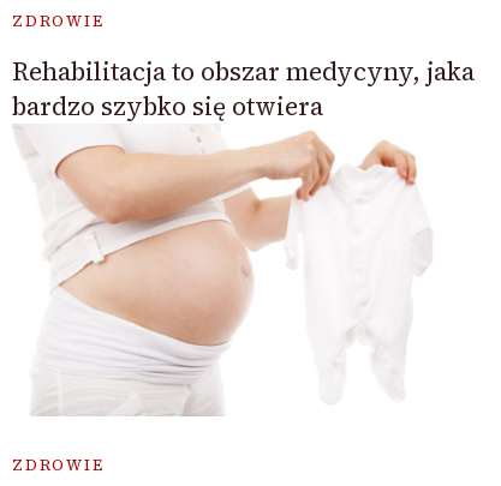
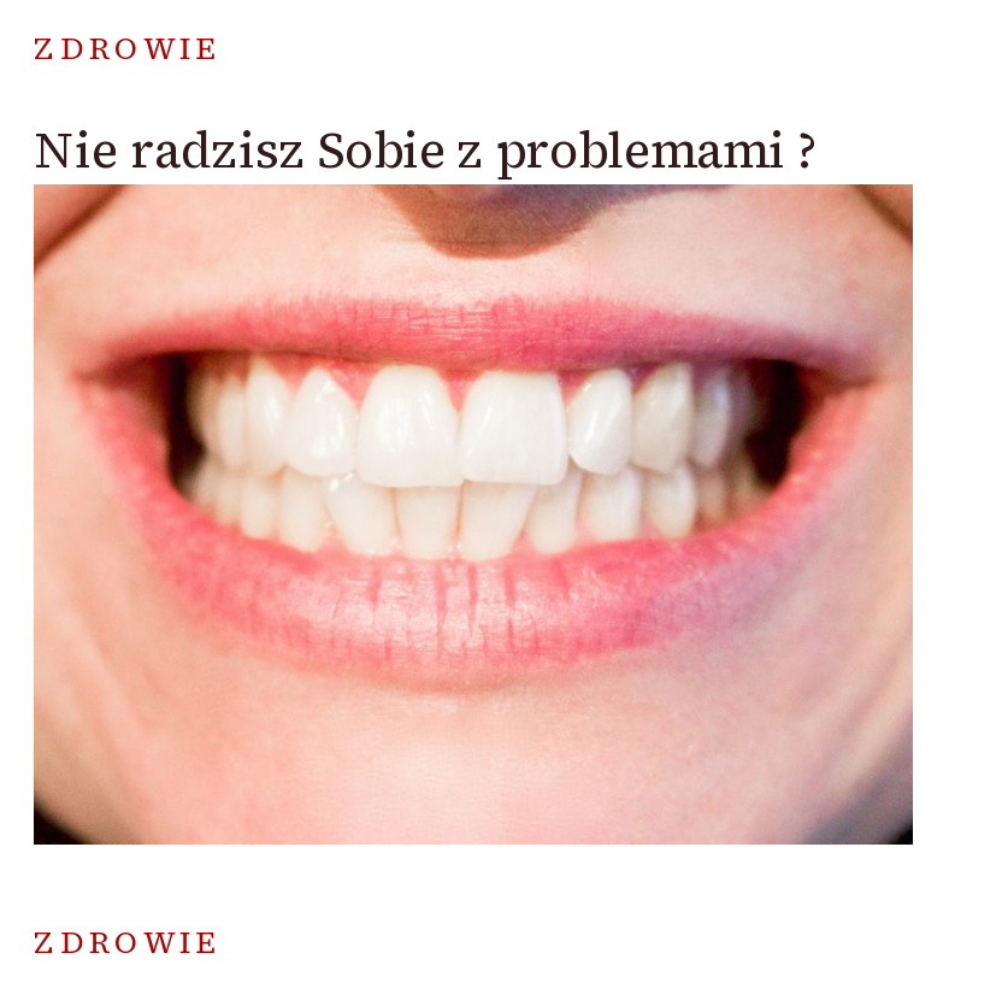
- Rehabilitacja to obszar medycyny, jaka
- bardzo szybko się otwiera
+ Nie radzisz Sobie z problemami ?

- [image]
+ [image]
